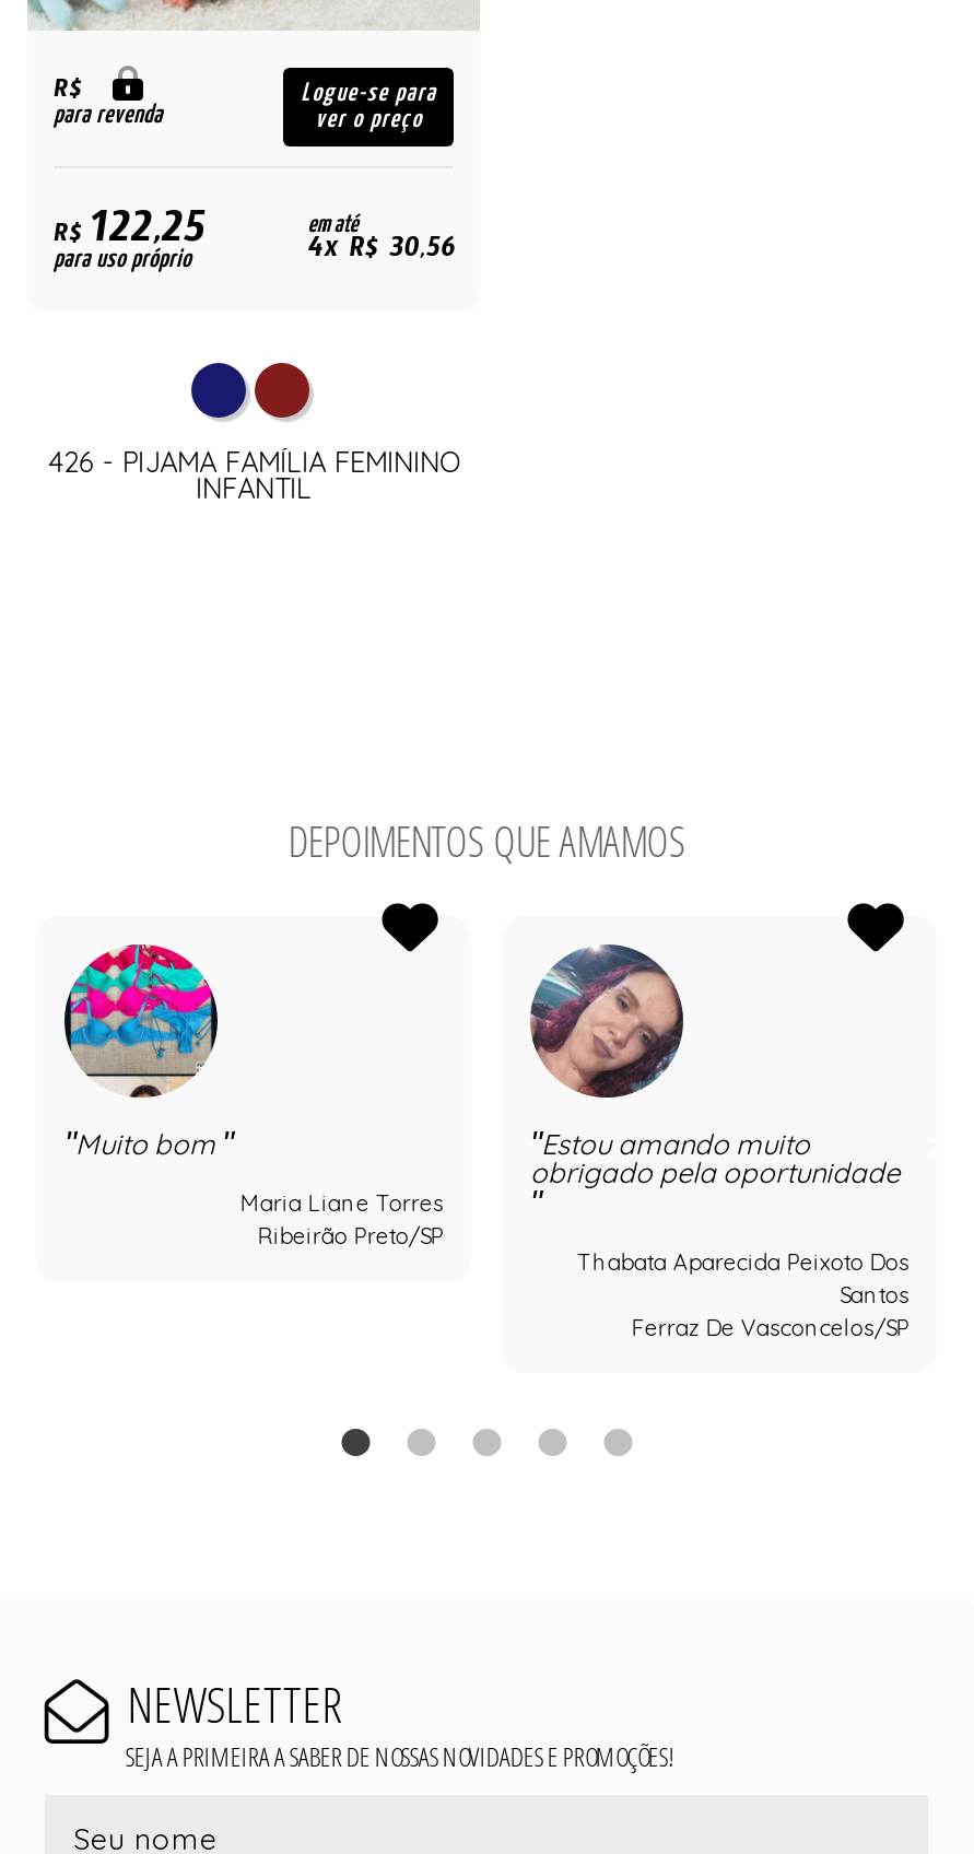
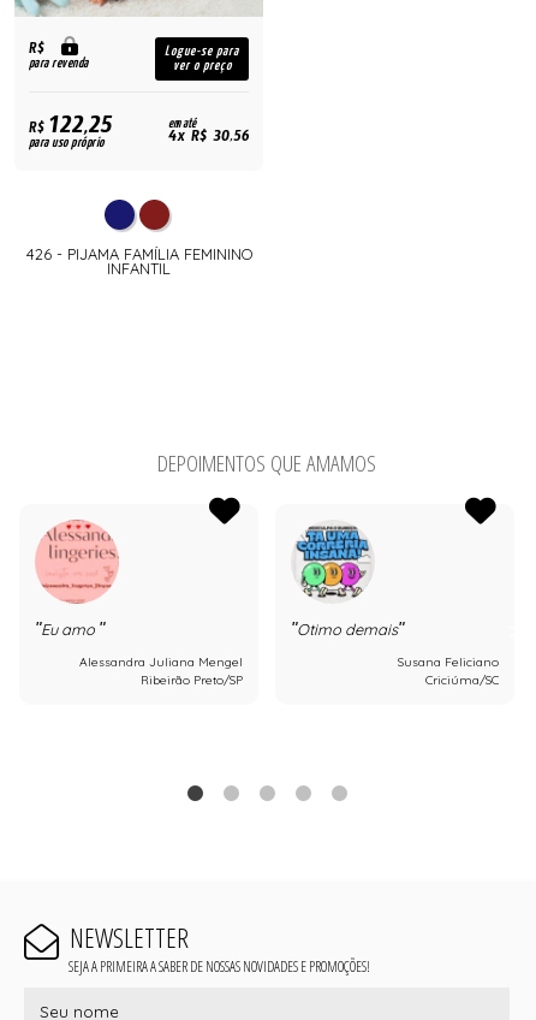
- [image]
- Muito bom
+ [image]
+ Eu amo

- [image]
- Estou amando muito
- obrigado pela oportunidade
+ [image]
+ Otimo demais

- Maria Liane Torres
+ Alessandra Juliana Mengel

- Thabata Aparecida Peixoto Dos
- Santos
- Ferraz De Vasconcelos/SP
+ Susana Feliciano
+ Criciúma/SC
